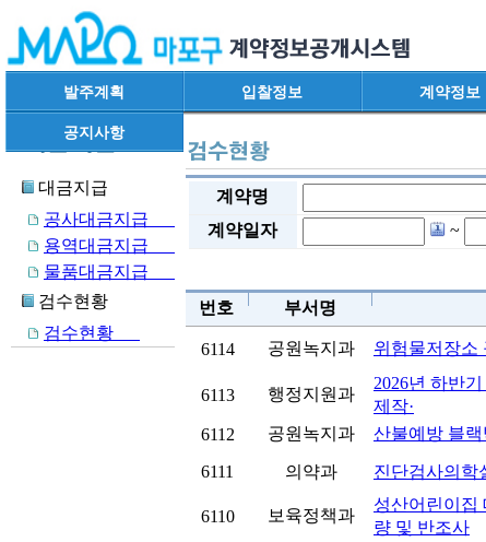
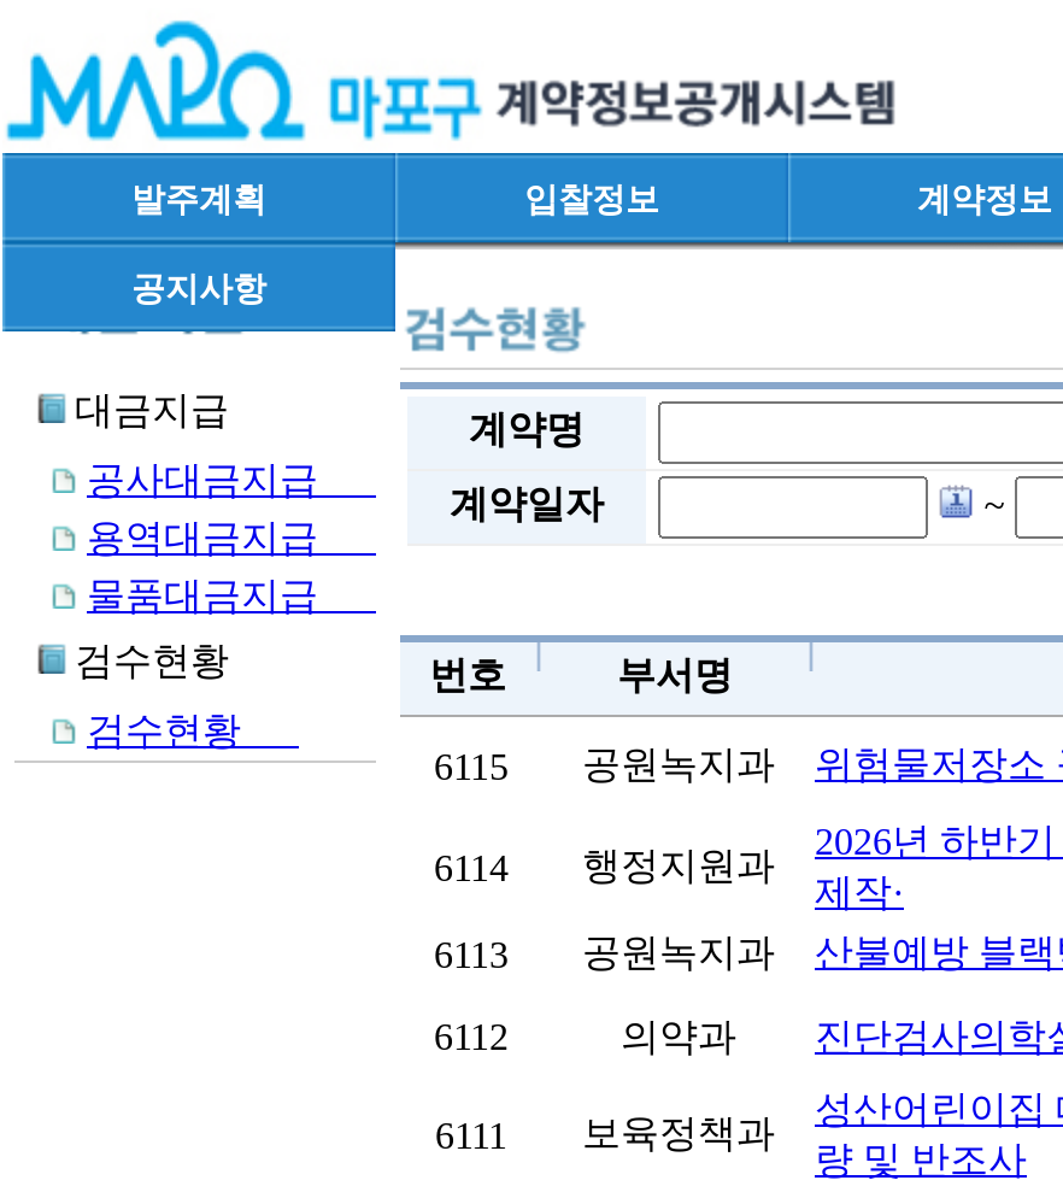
- 6114
+ 6115

- 6113 행정지원과
+ 6114 행정지원과

- 6112
+ 6113

- 6111
+ 6112

- 6110 보육정책과
+ 6111 보육정책과
